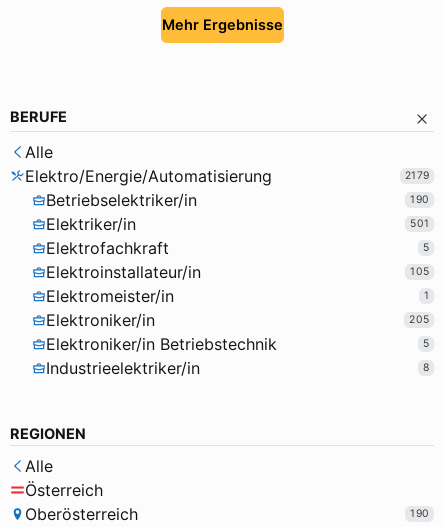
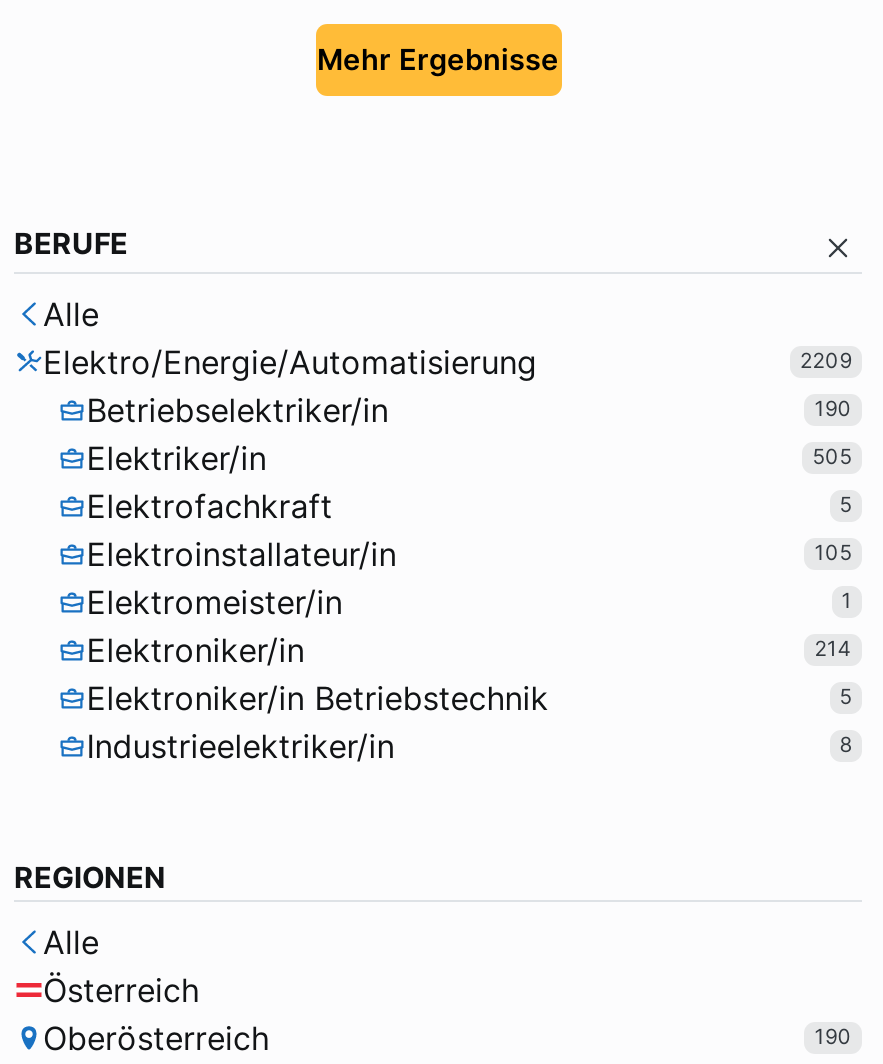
- 2179
+ 2209

- 501
+ 505

- 205
+ 214
